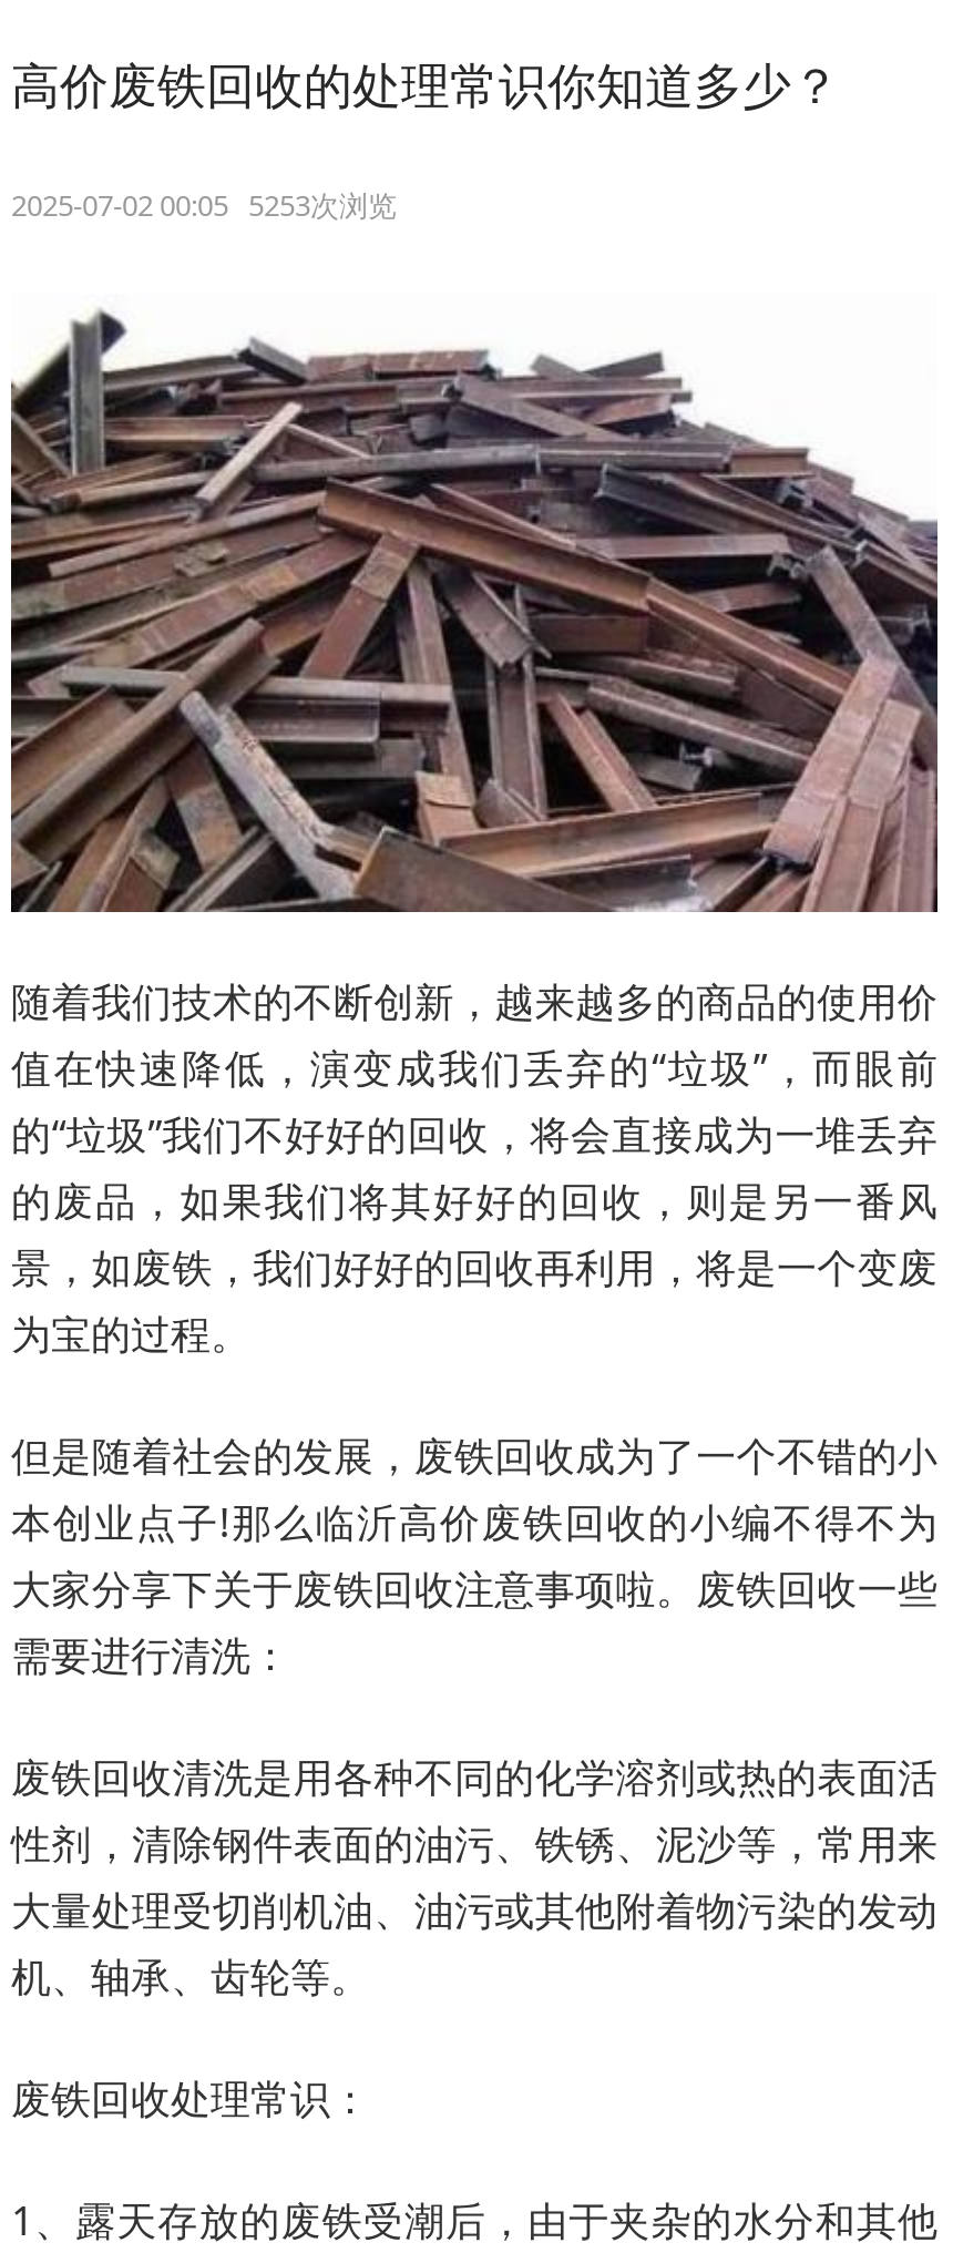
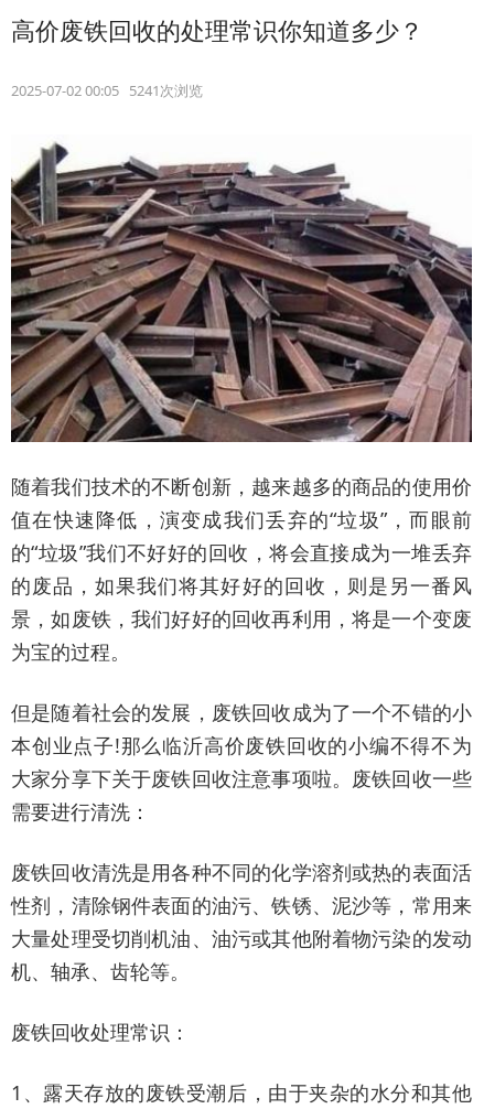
- 2025-07-02 00:05 5253次浏览
+ 2025-07-02 00:05 5241次浏览
